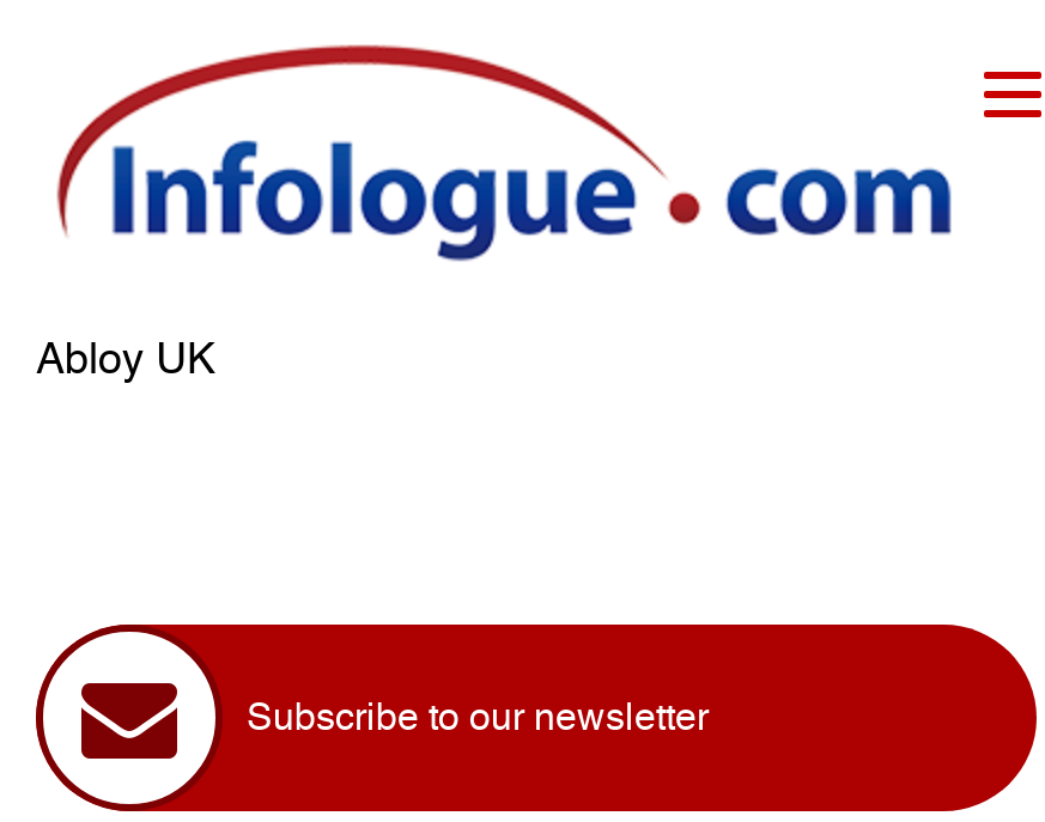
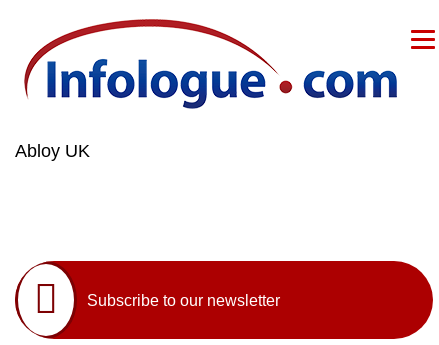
- [image]
+ [image]
